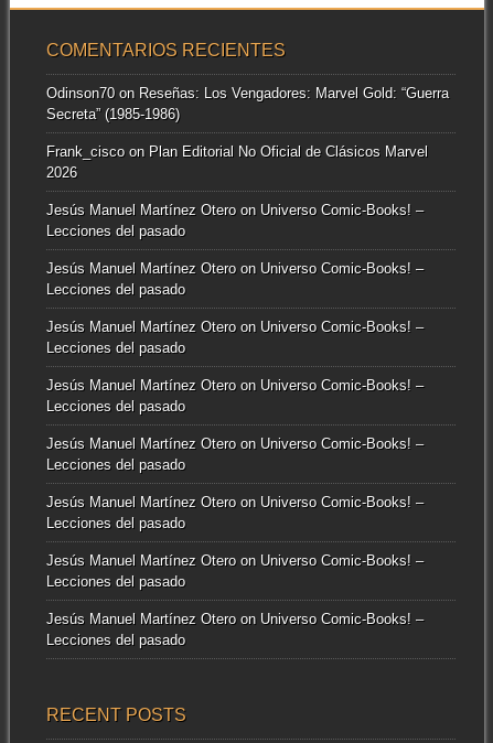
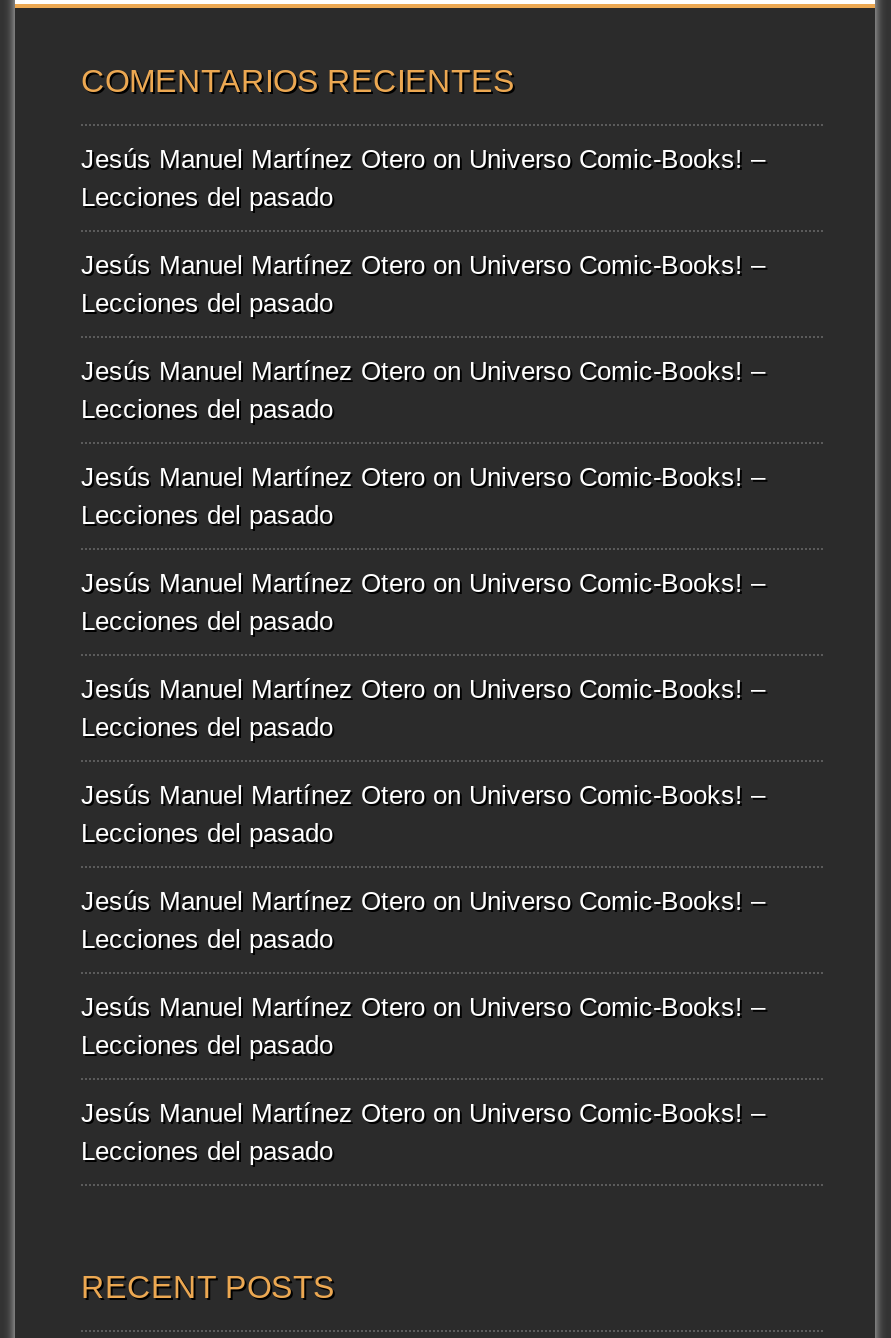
- Odinson70 on Reseñas: Los Vengadores: Marvel Gold: “Guerra
- Secreta” (1985-1986)
+ Jesús Manuel Martínez Otero on Universo Comic-Books! –
+ Lecciones del pasado

- Frank_cisco on Plan Editorial No Oficial de Clásicos Marvel
- 2026
+ Jesús Manuel Martínez Otero on Universo Comic-Books! –
+ Lecciones del pasado
